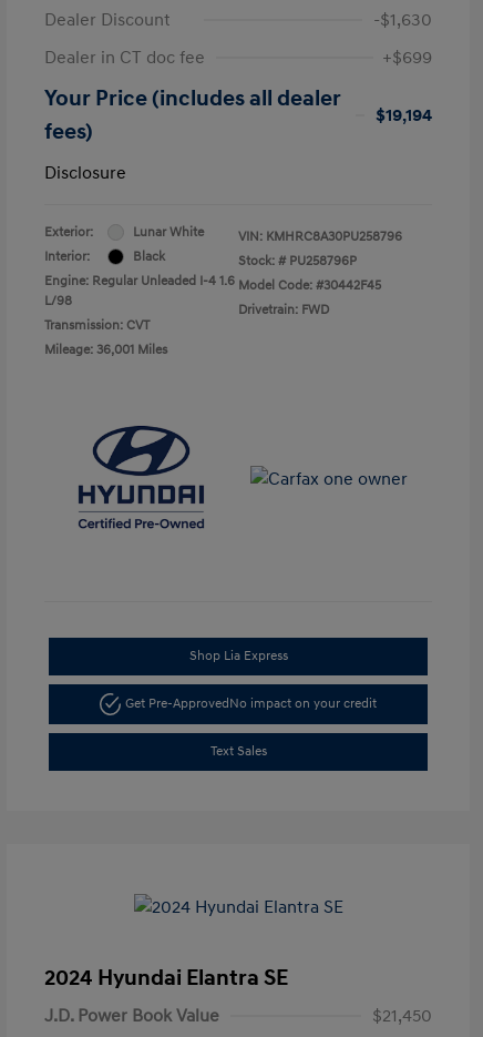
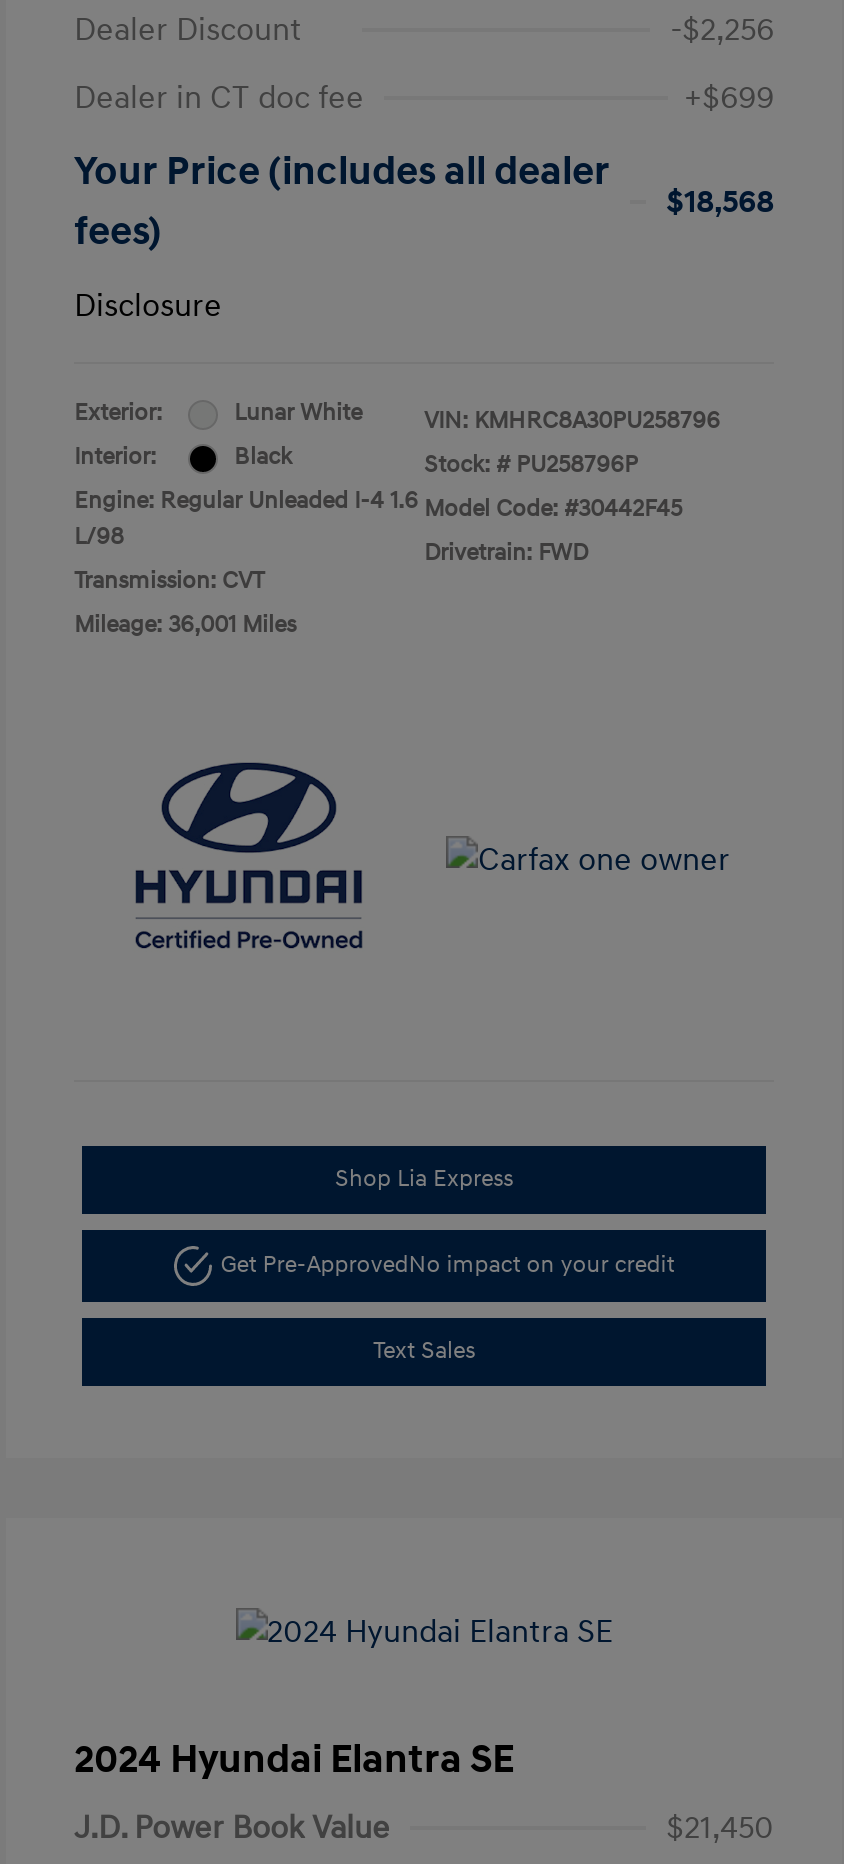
- -$1,630
+ -$2,256

- $19,194
+ $18,568
